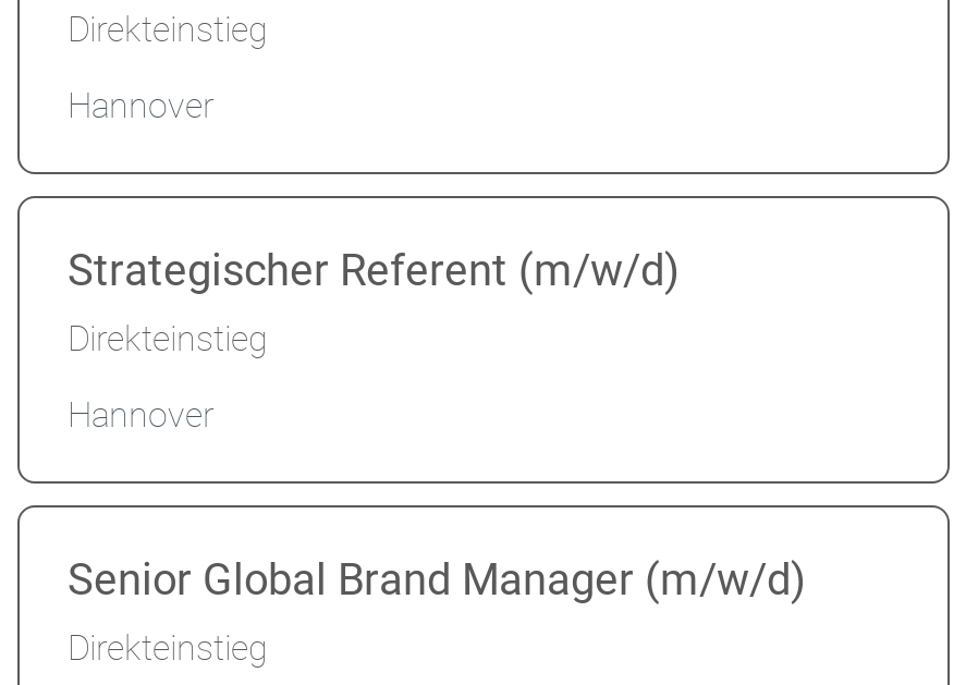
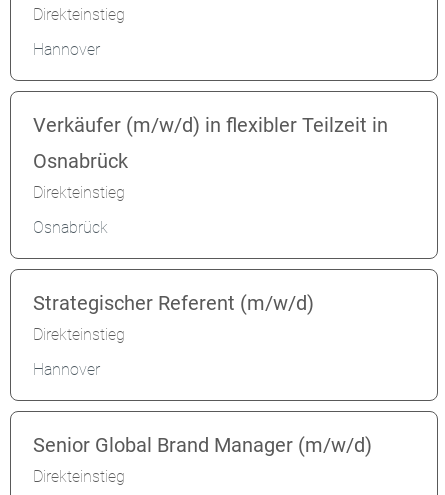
+ Verkäufer (m/w/d) in flexibler Teilzeit in
+ Osnabrück
+ Direkteinstieg
+ Osnabrück
